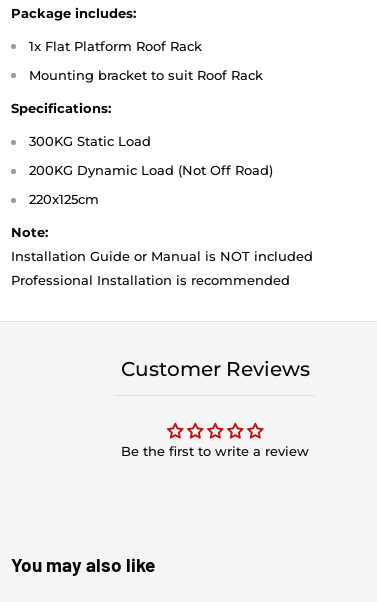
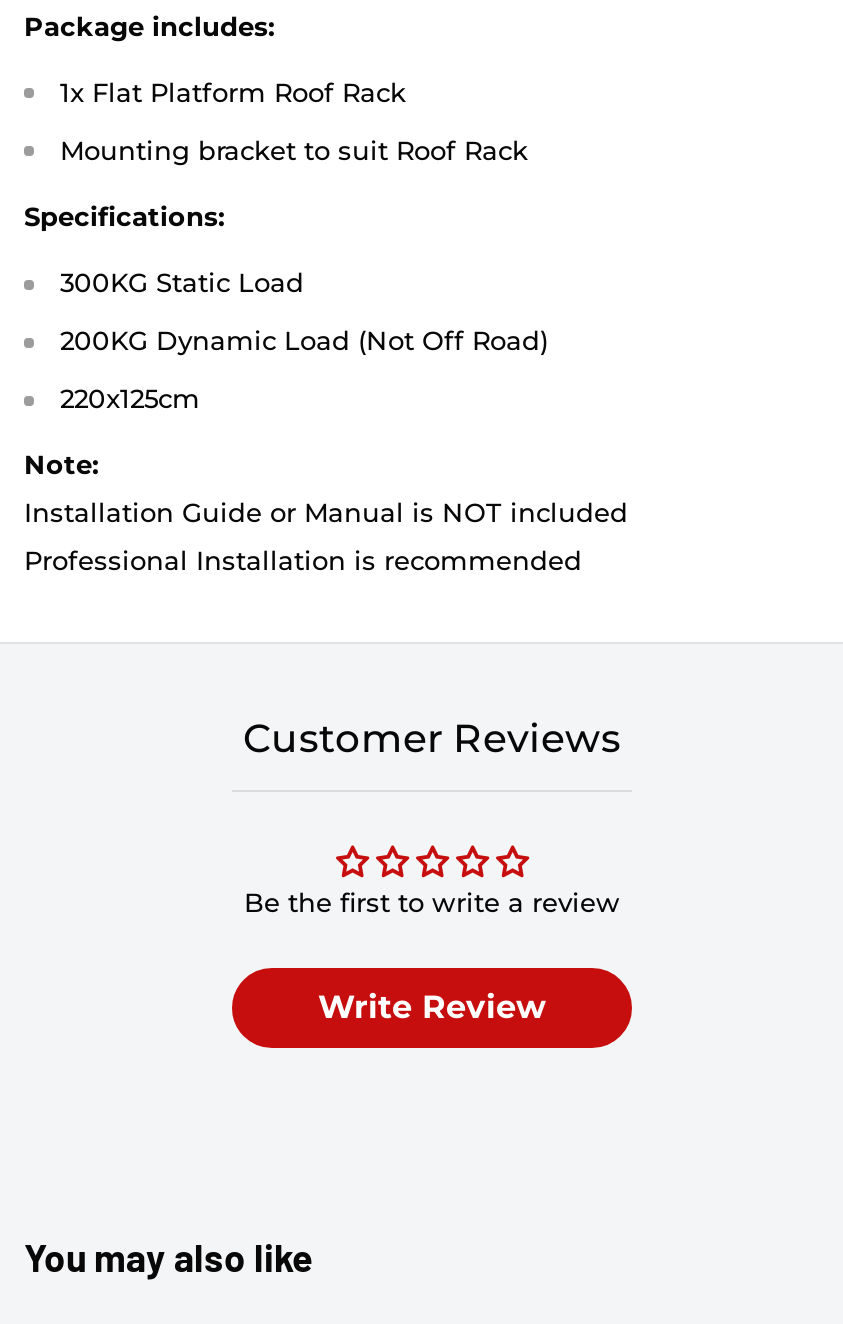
+ Write Review
